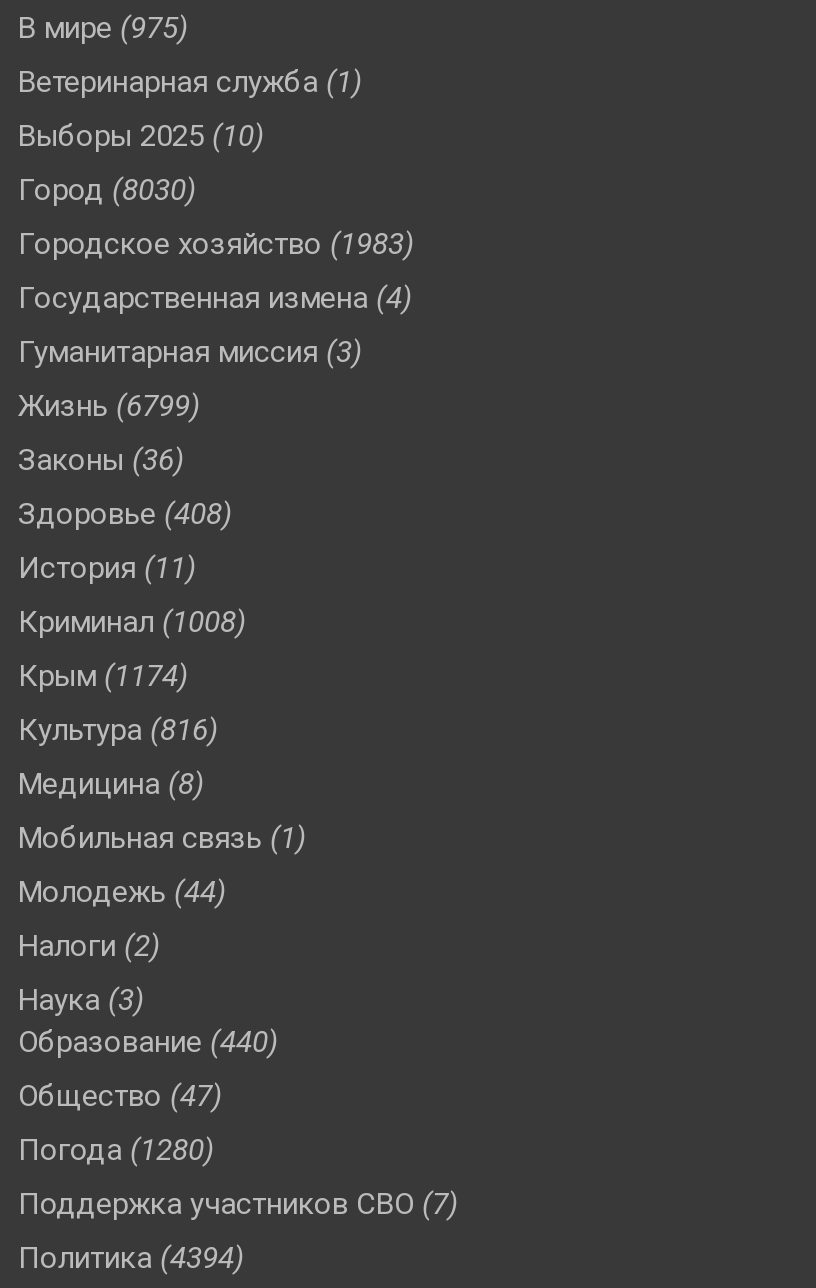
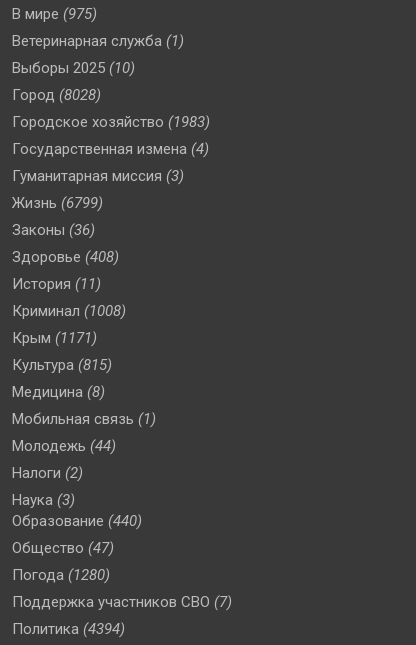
- Город (8030)
+ Город (8028)

- Крым (1174)
+ Крым (1171)

- Культура (816)
+ Культура (815)
